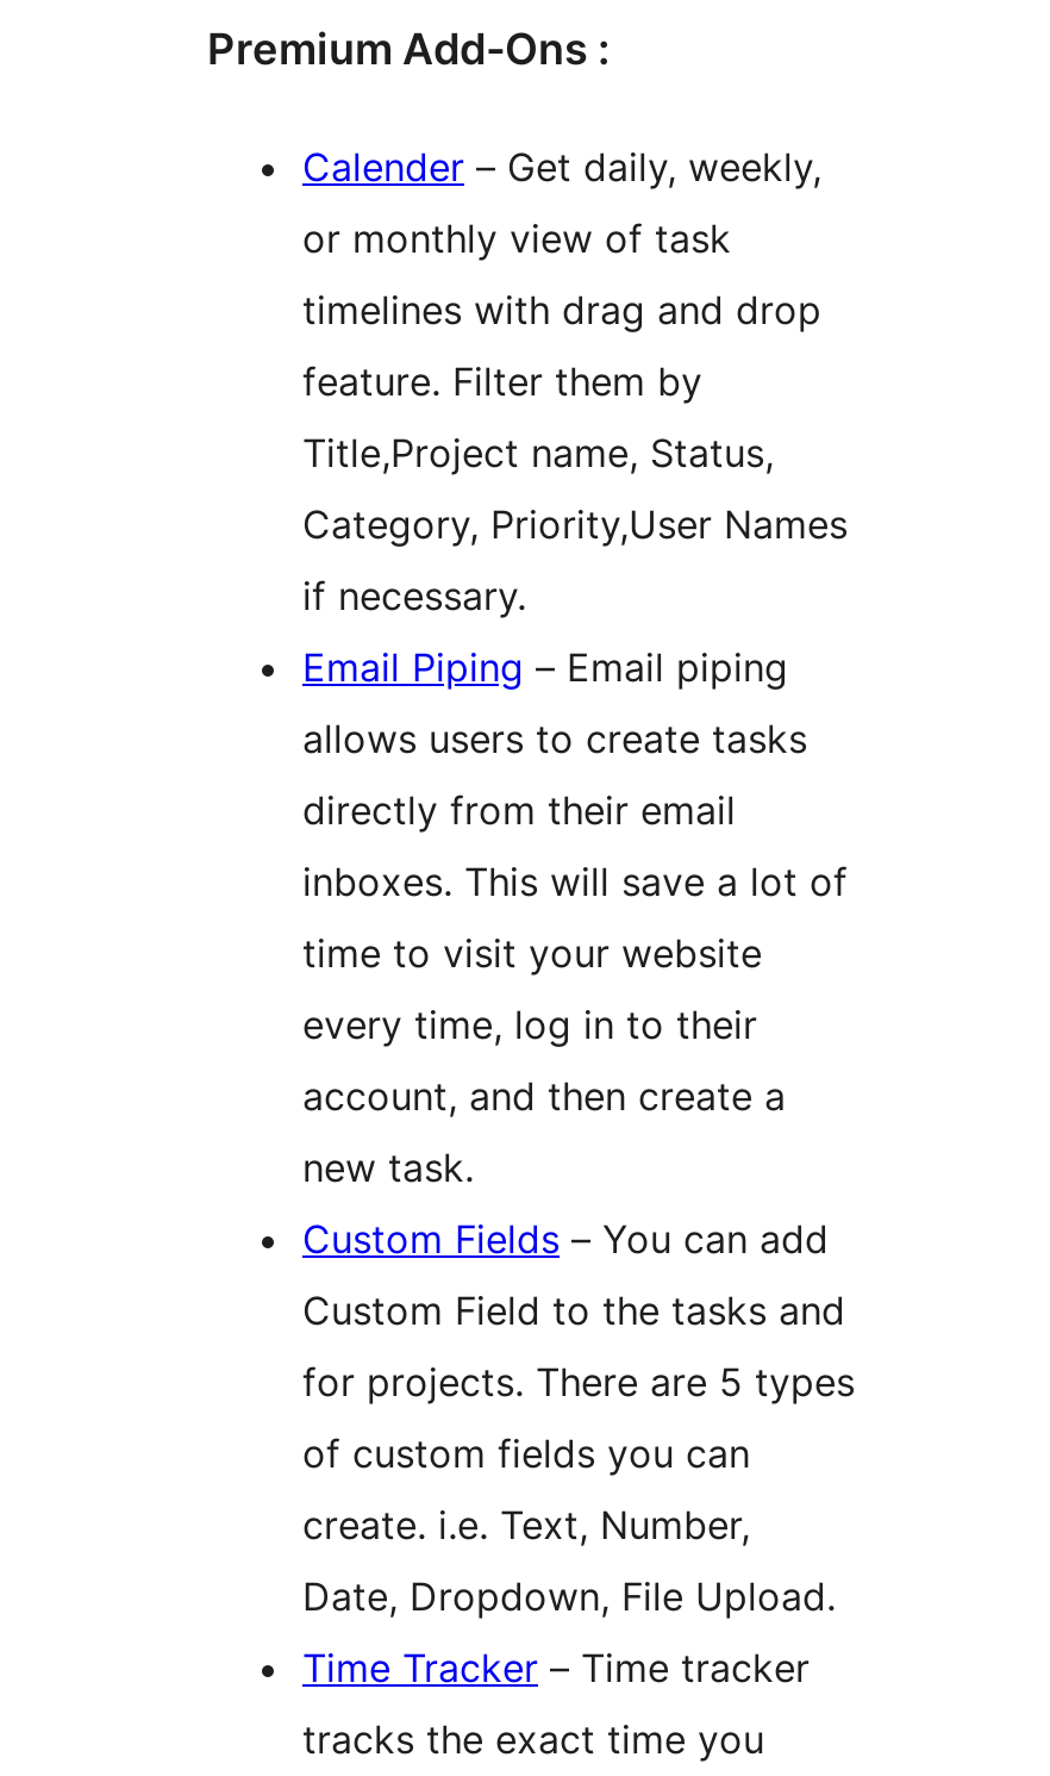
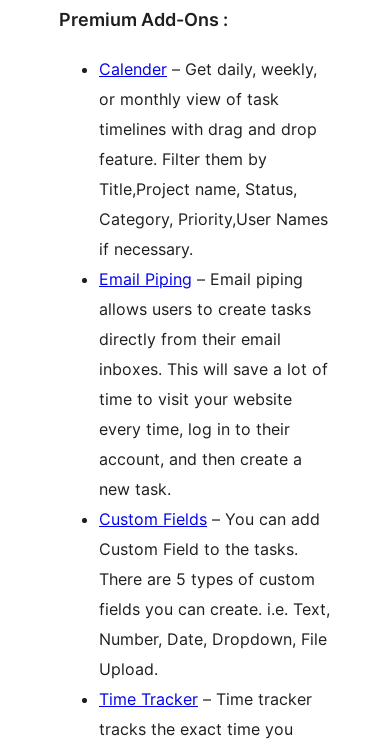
- Custom Field to the tasks and
+ Custom Field to the tasks.

- for projects. There are 5 types
+ There are 5 types of custom

- of custom fields you can
+ fields you can create. i.e. Text,

- create. i.e. Text, Number,
+ Number, Date, Dropdown, File

- Date, Dropdown, File Upload.
+ Upload.
